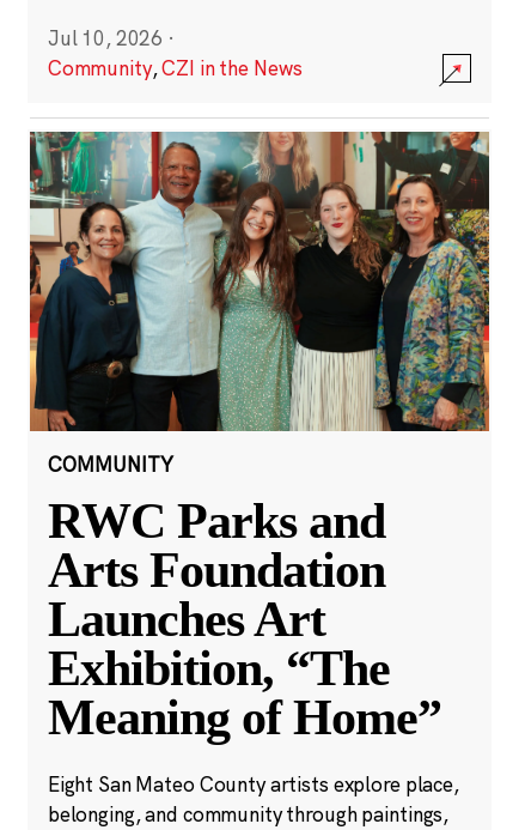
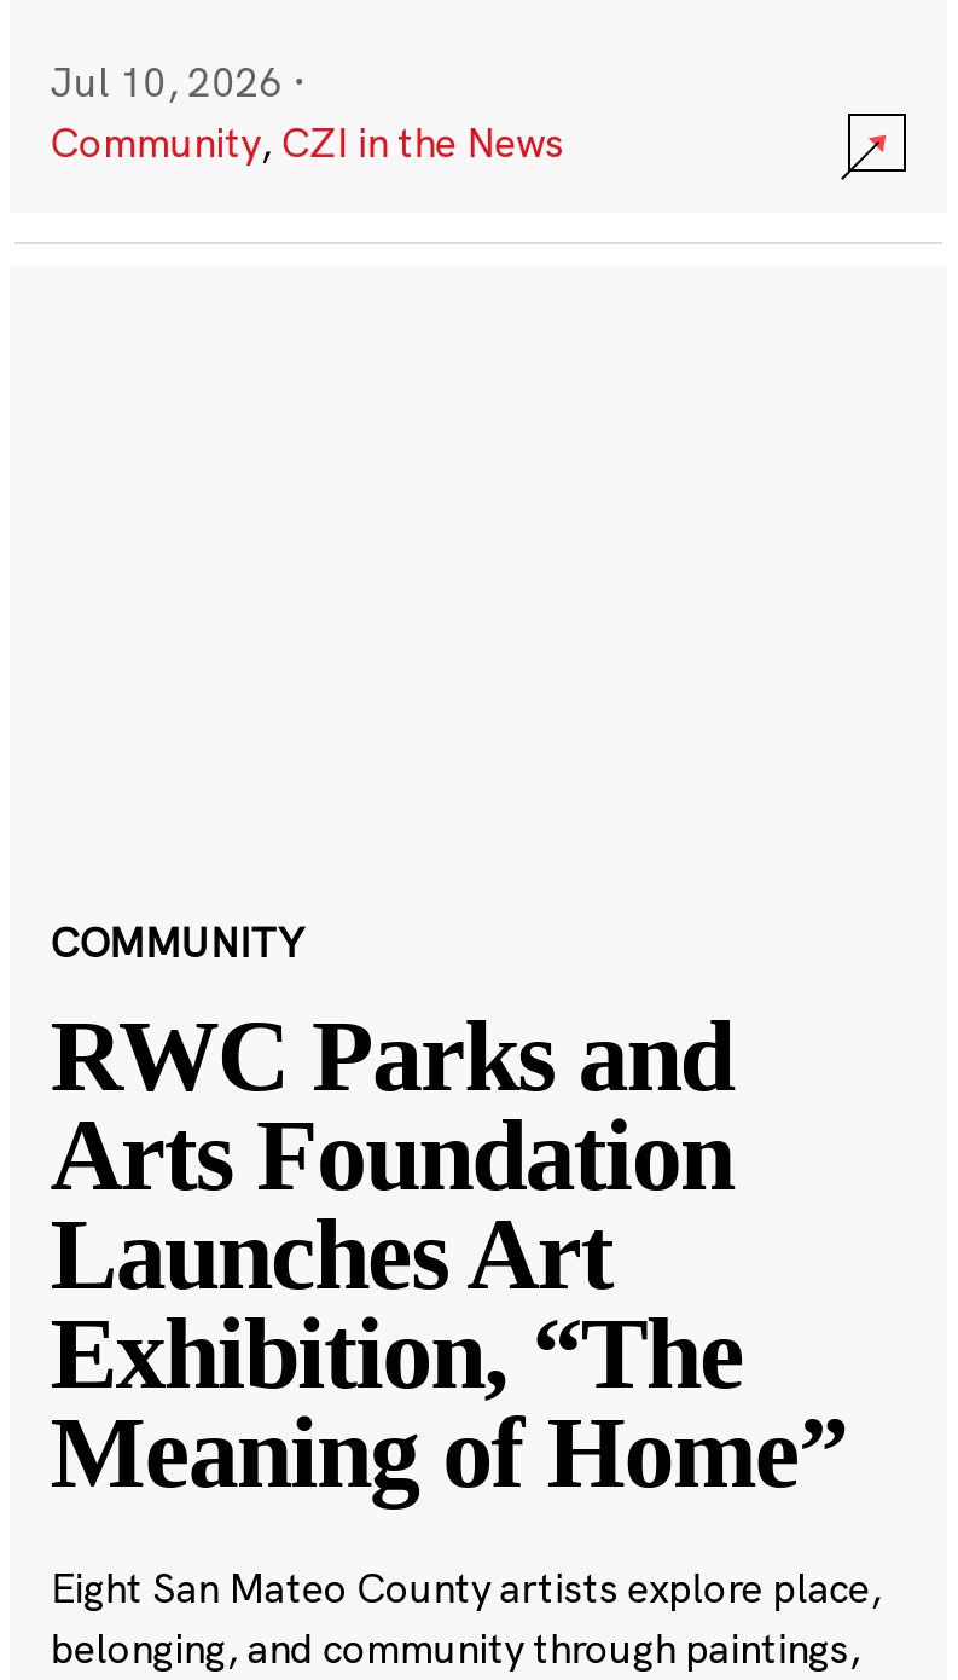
- [image]
